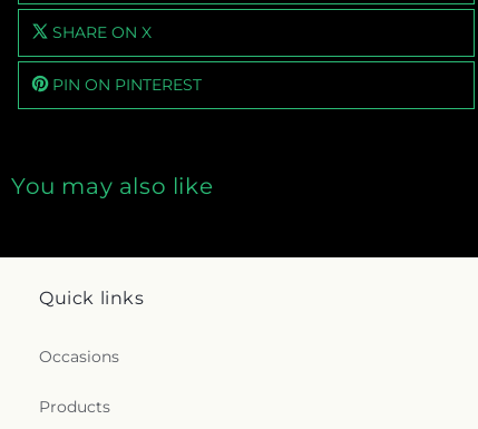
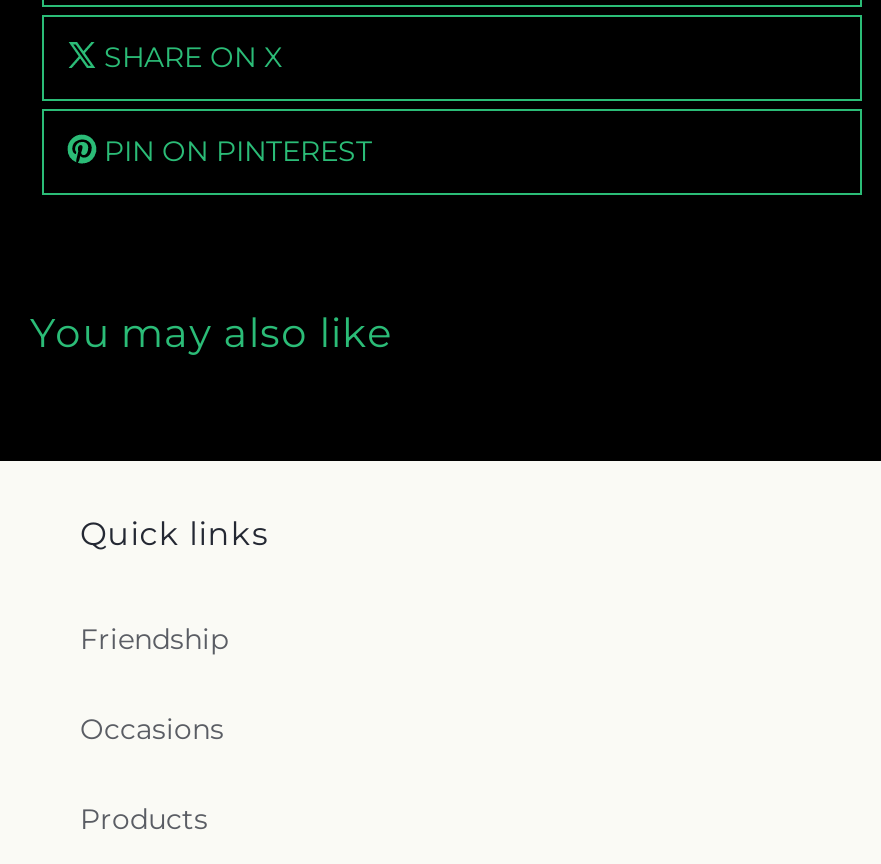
+ Friendship
